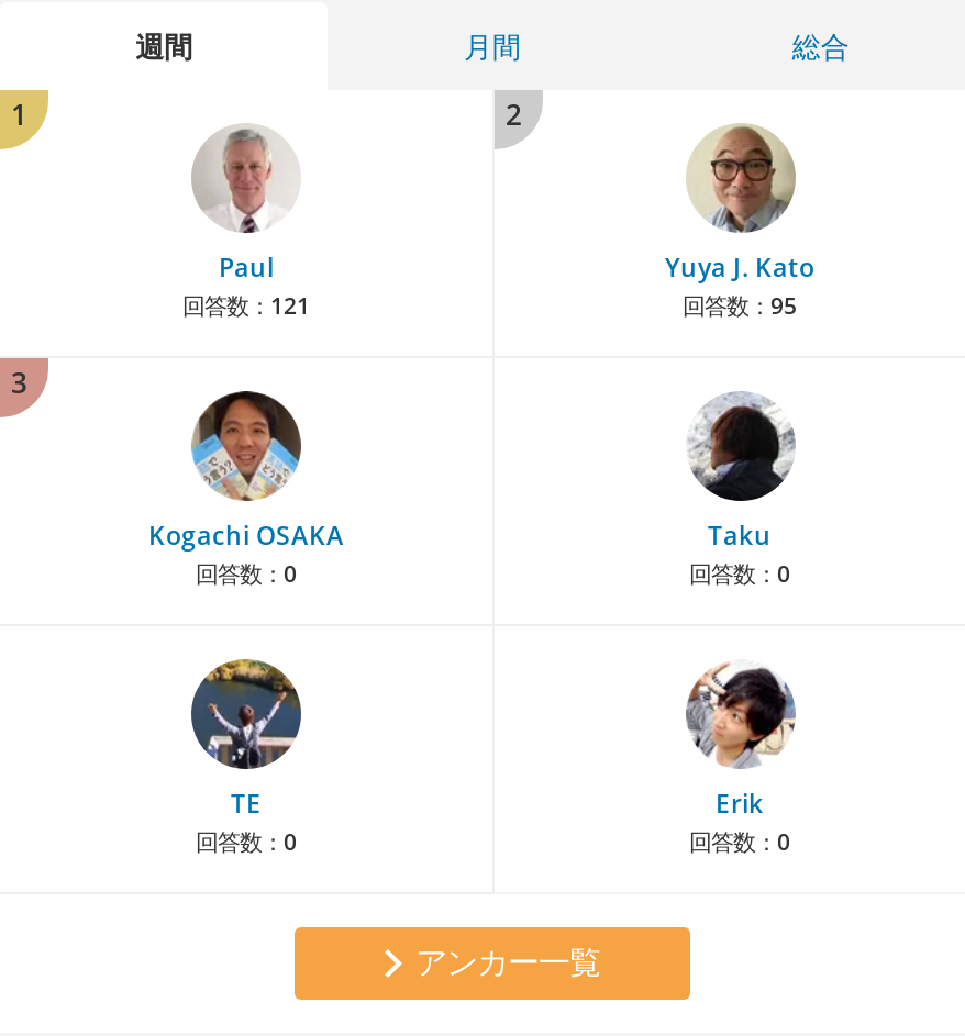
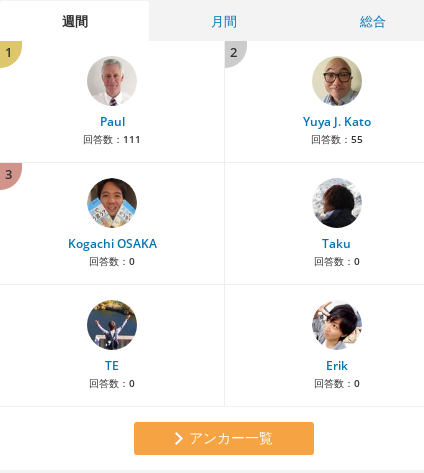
- 回答数：121
+ 回答数：111

- 回答数：95
+ 回答数：55
